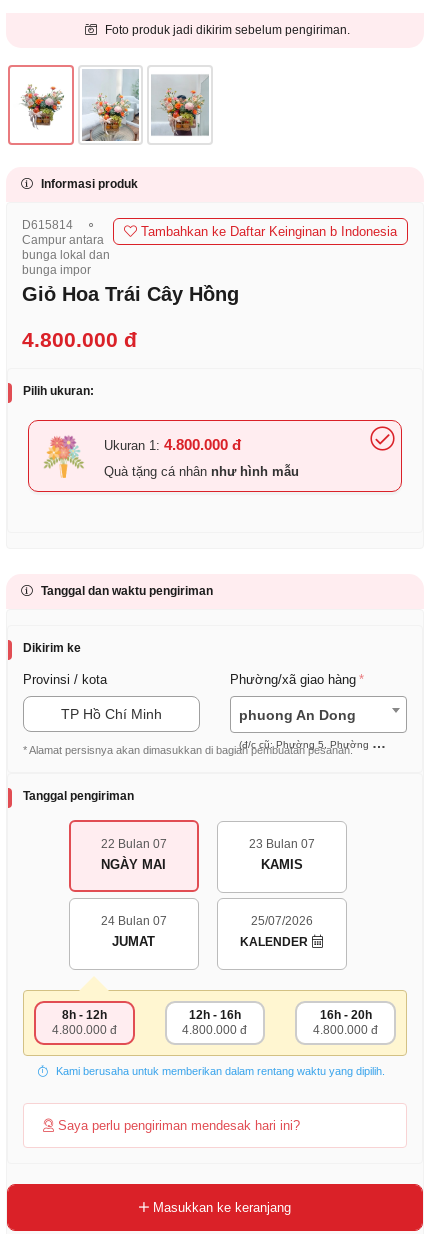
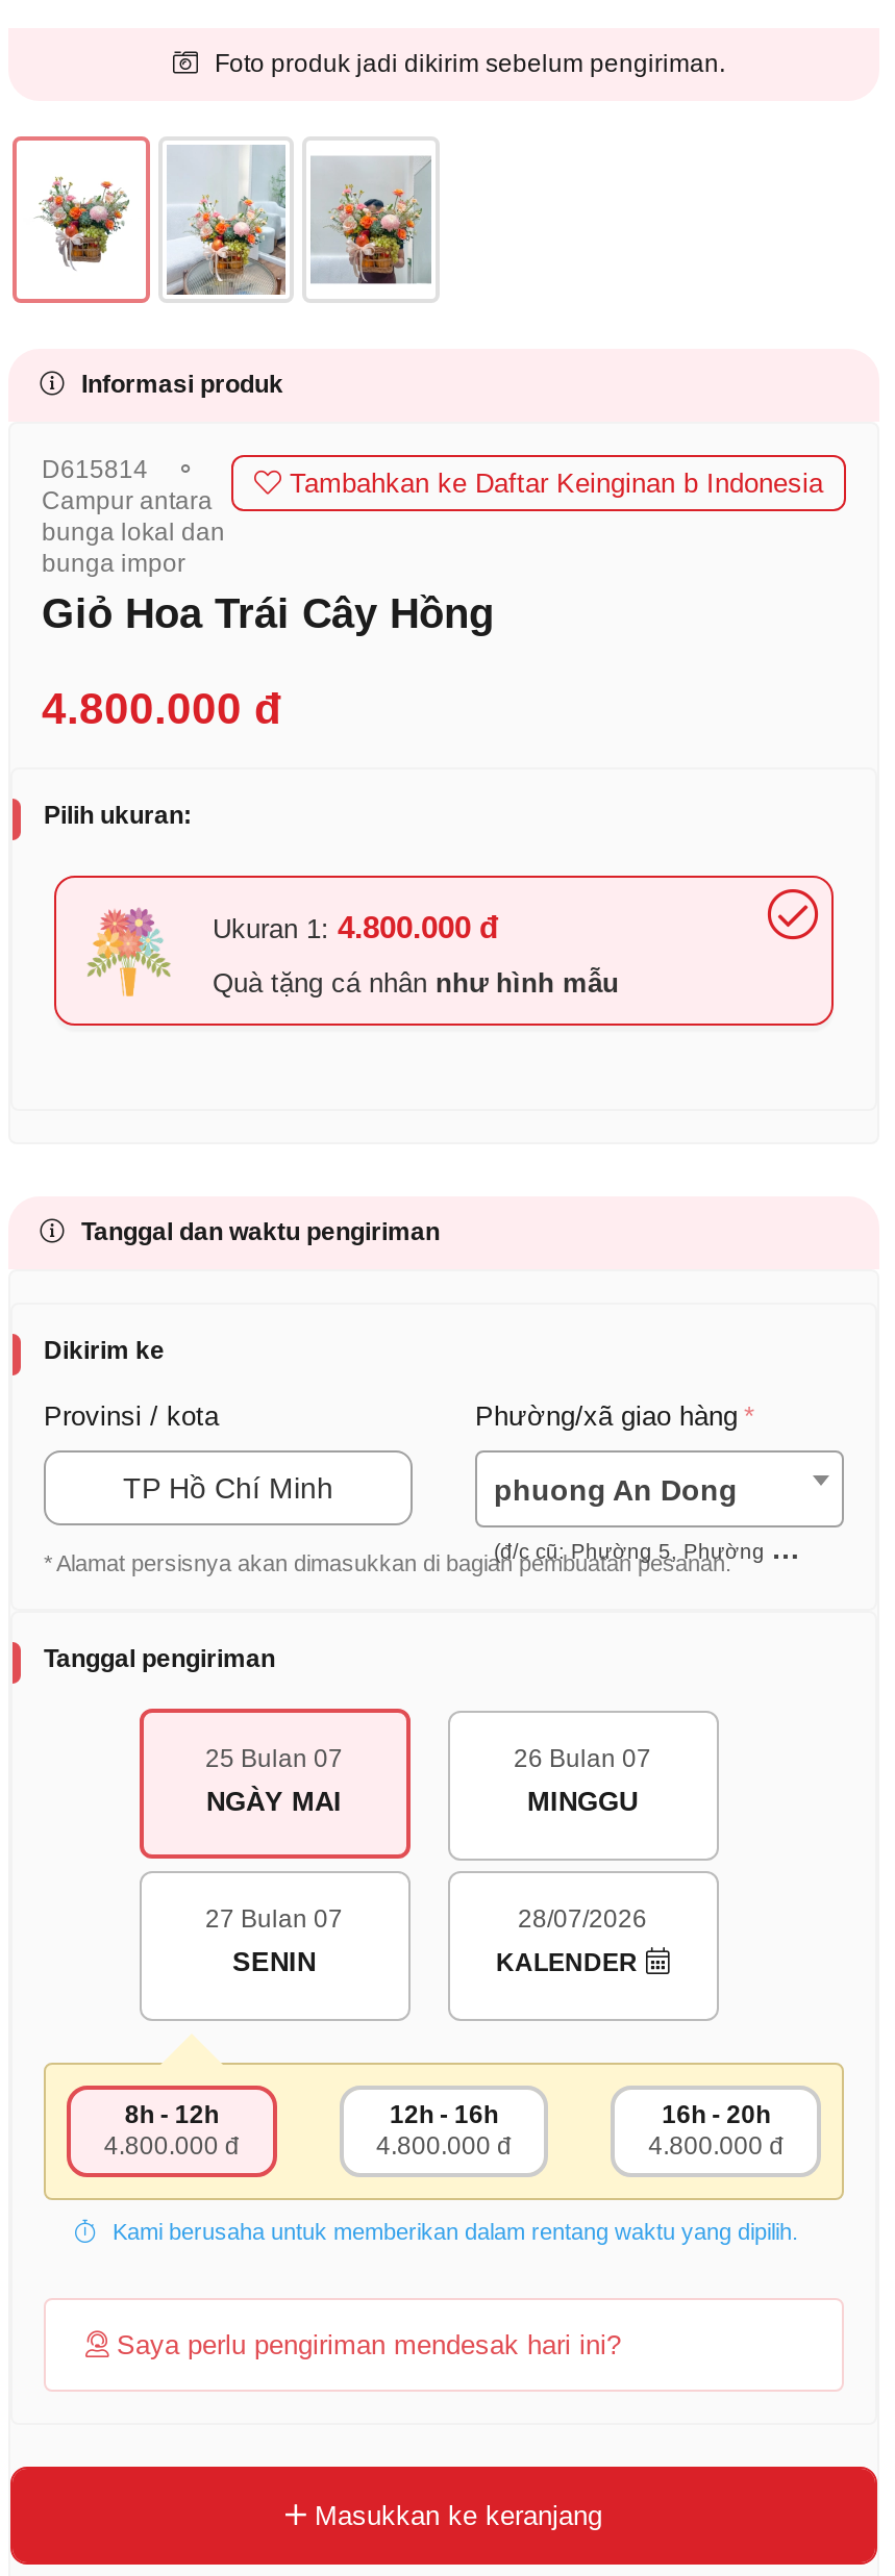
- 22 Bulan 07
+ 25 Bulan 07

- 23 Bulan 07
- KAMIS
+ 26 Bulan 07
+ MINGGU

- 24 Bulan 07
- JUMAT
+ 27 Bulan 07
+ SENIN

- 25/07/2026
+ 28/07/2026
